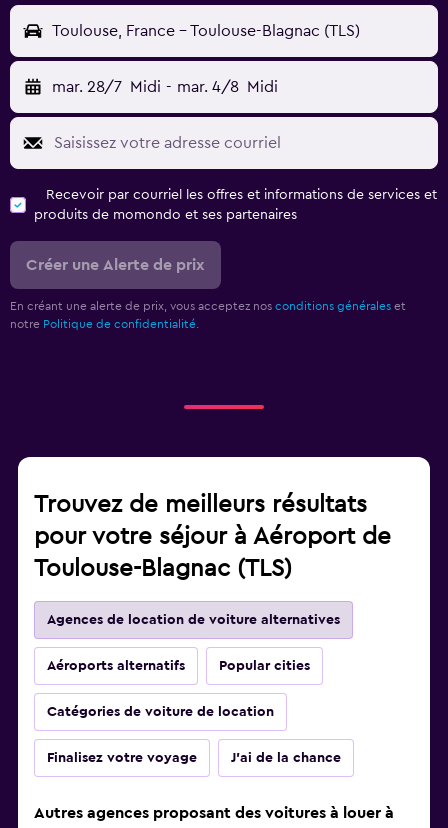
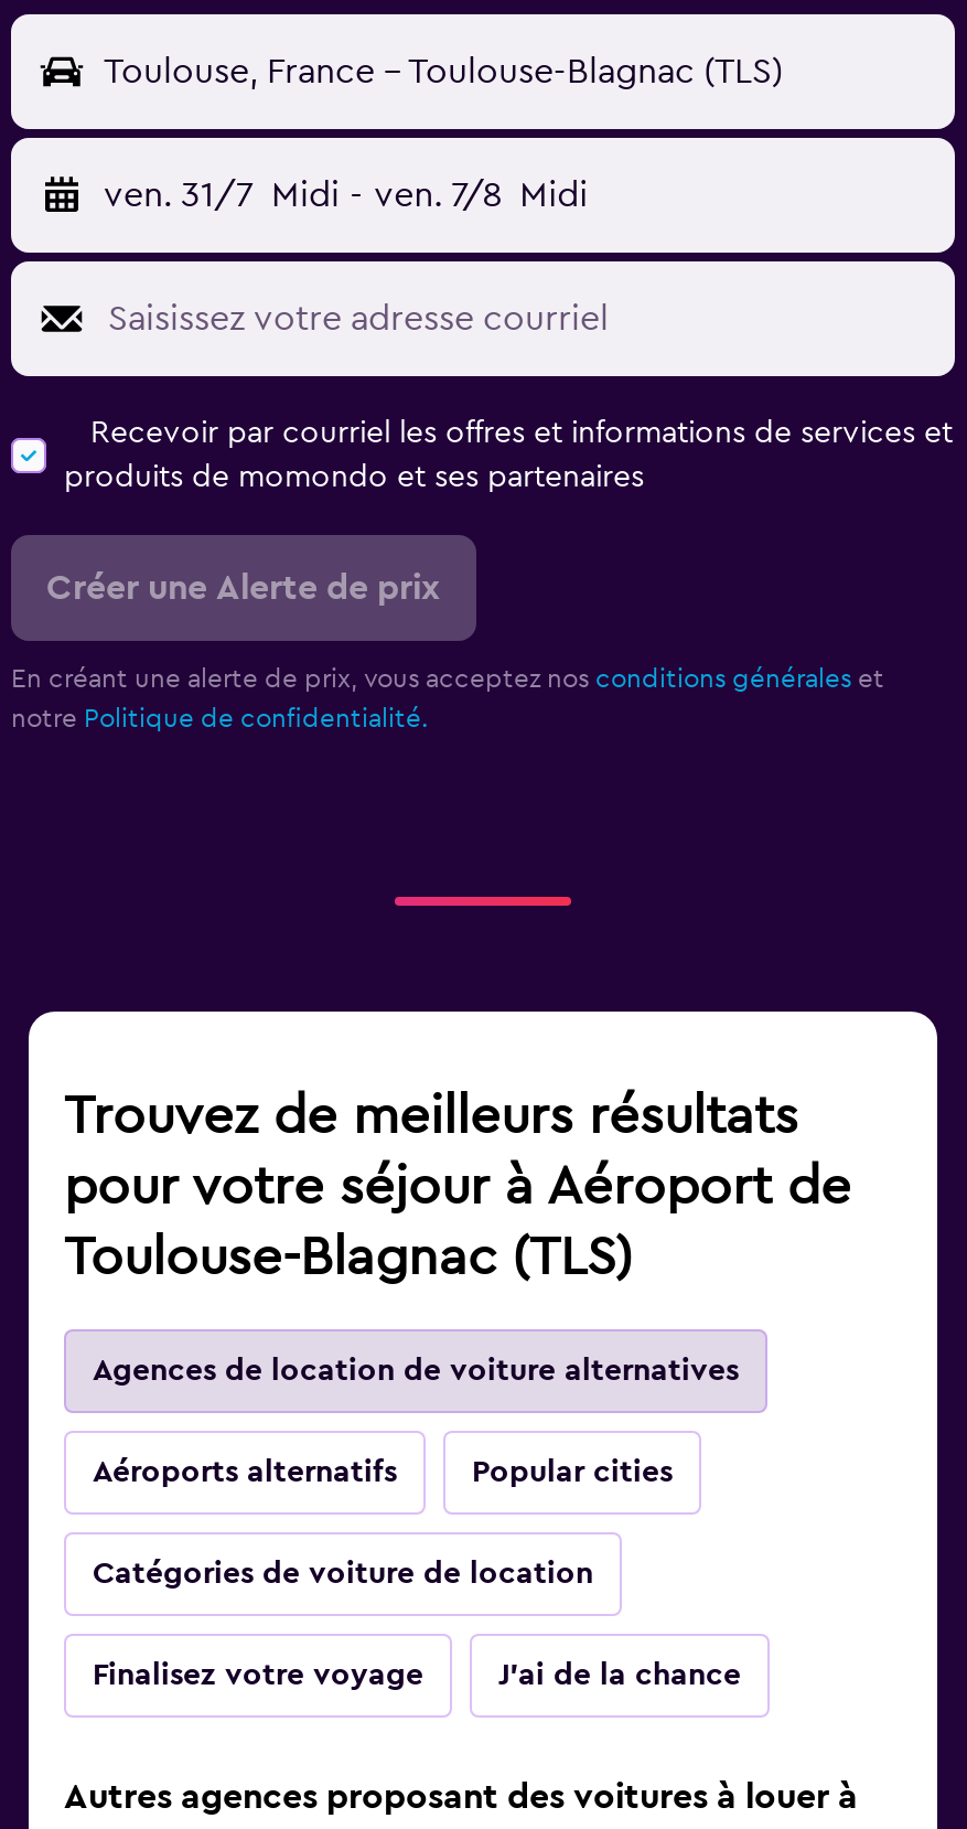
- mar. 28/7 Midi - mar. 4/8 Midi
+ ven. 31/7 Midi - ven. 7/8 Midi
